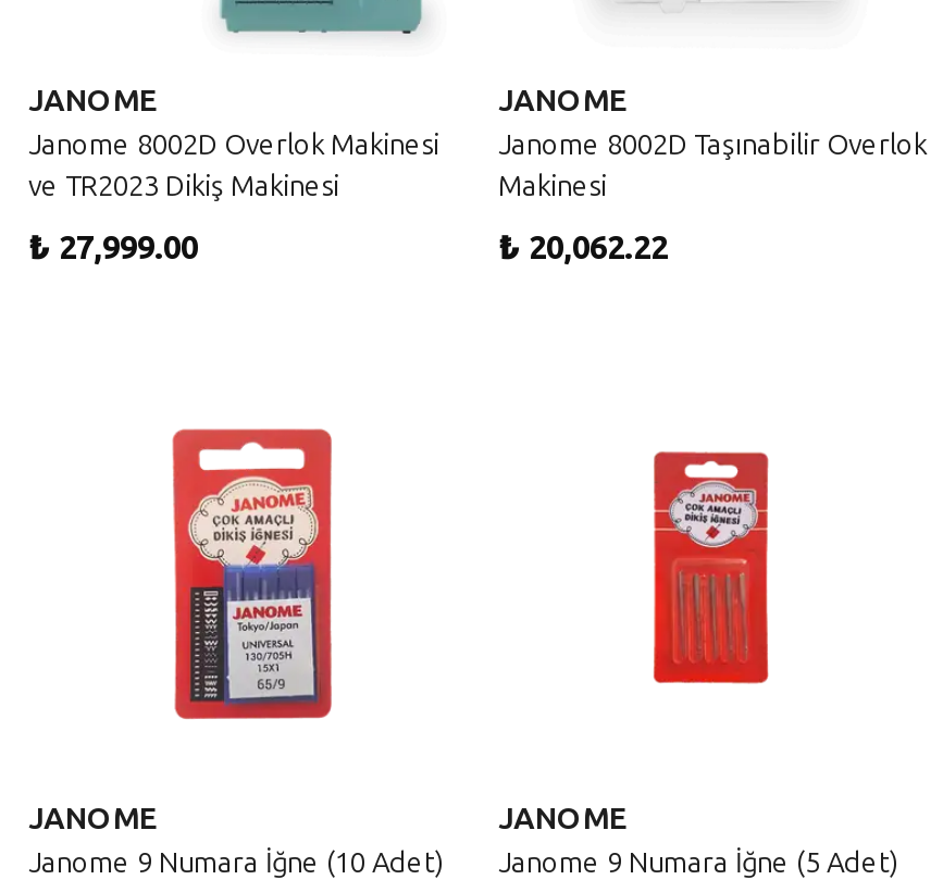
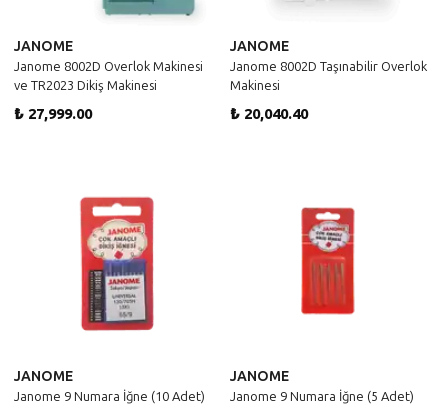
- ₺ 20,062.22
+ ₺ 20,040.40
